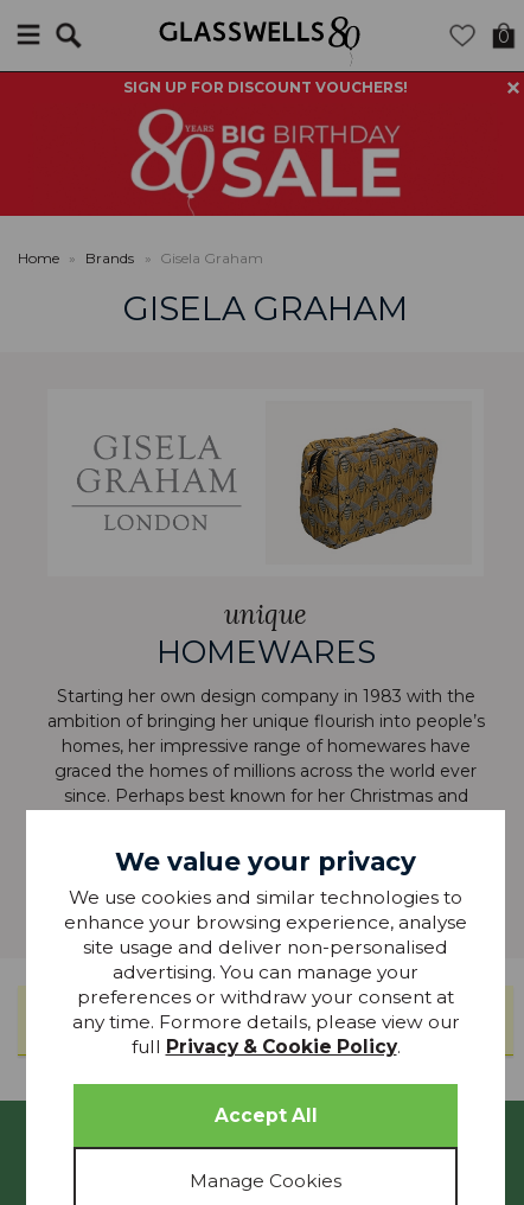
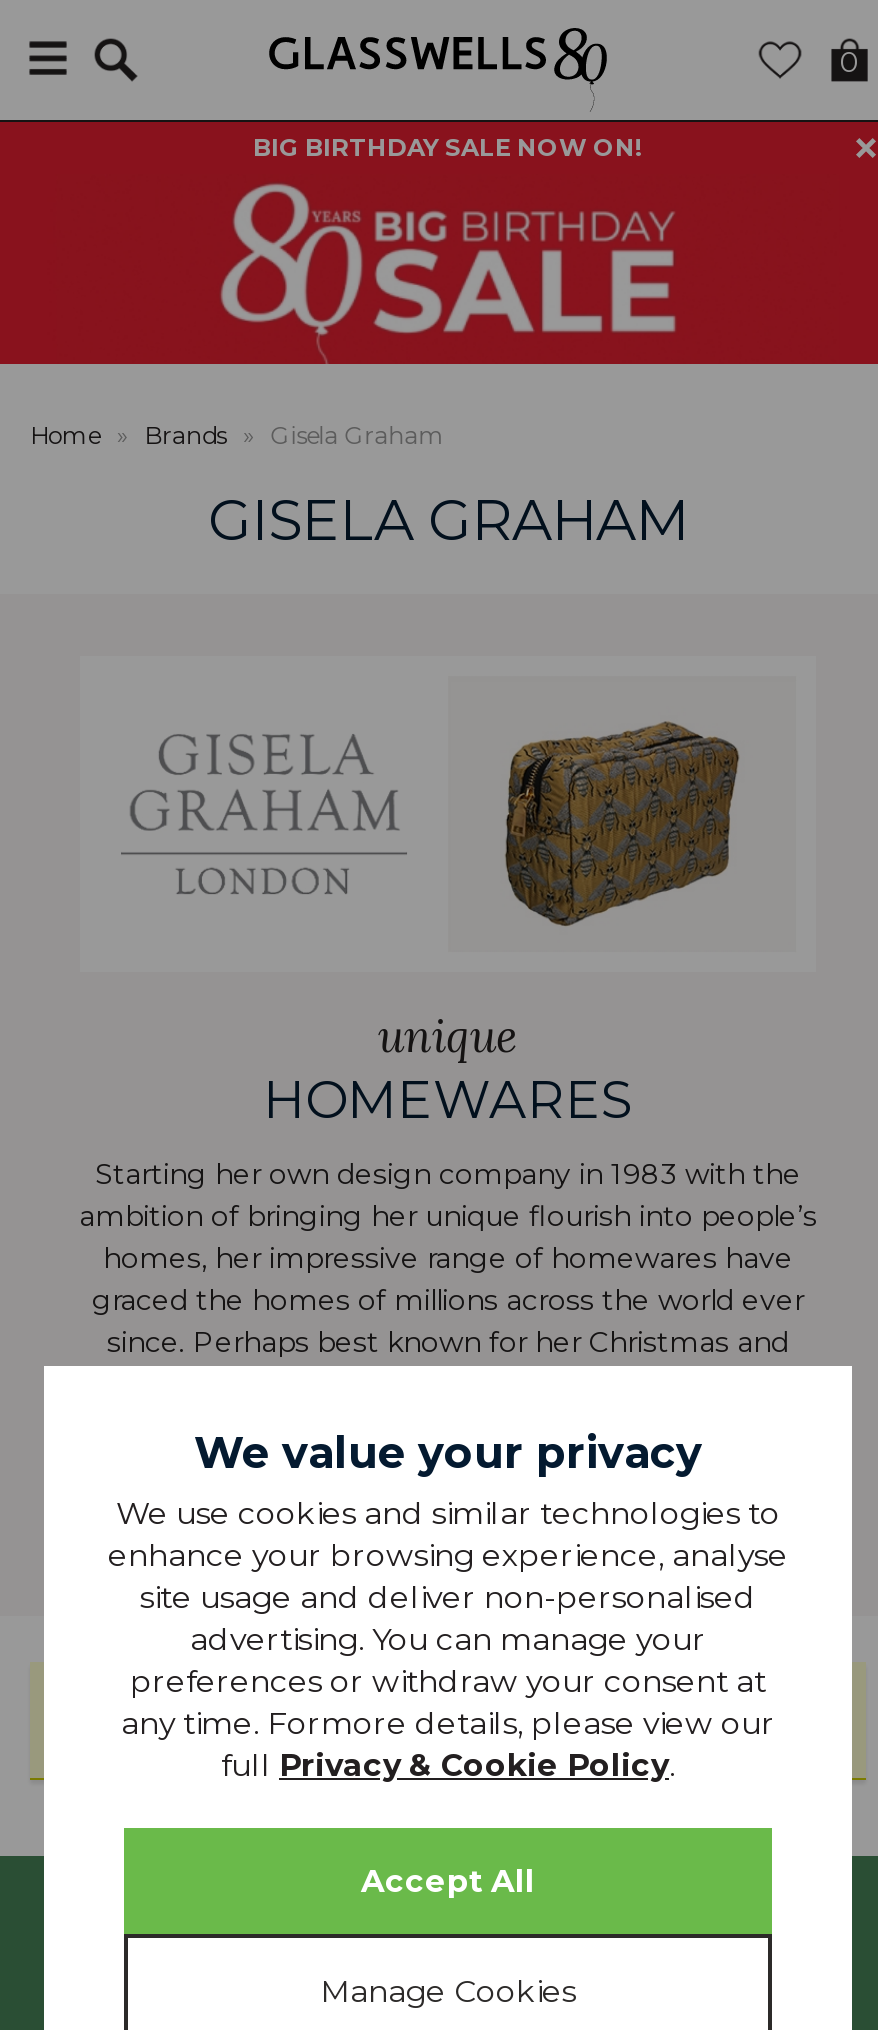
- SIGN UP FOR DISCOUNT VOUCHERS!
+ BIG BIRTHDAY SALE NOW ON!
